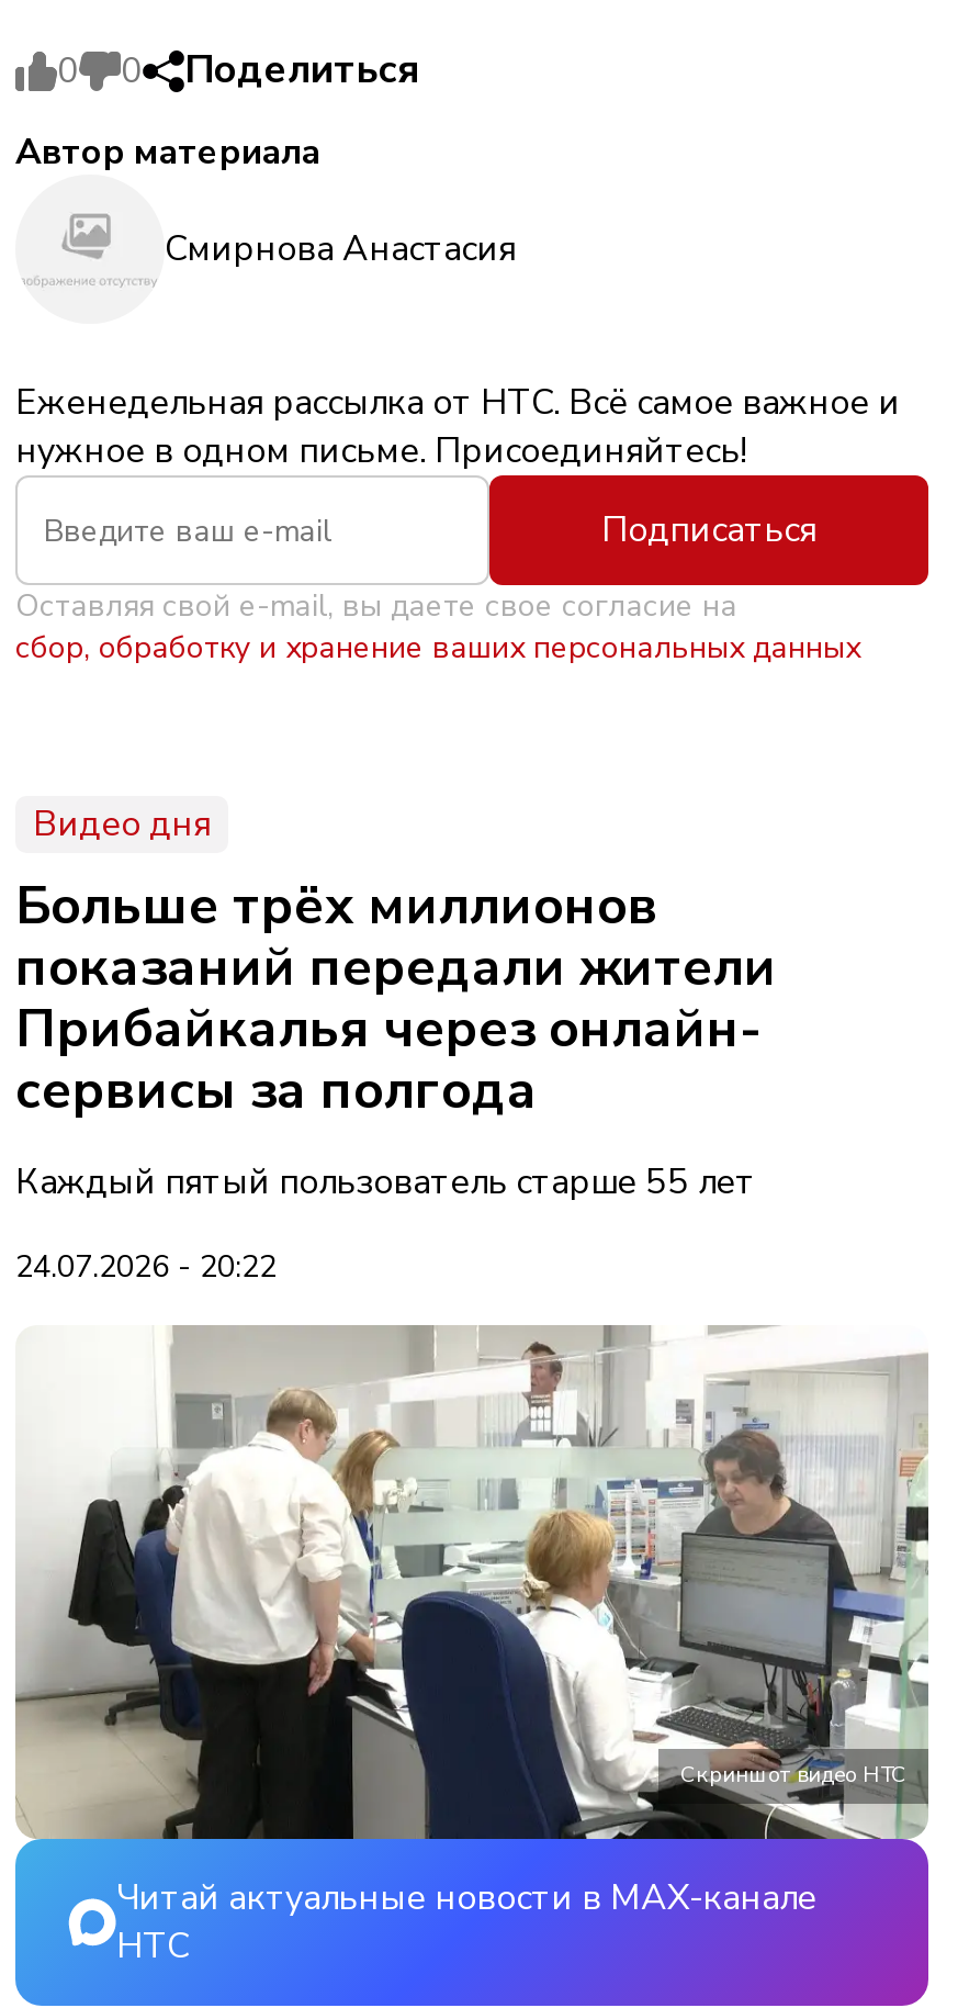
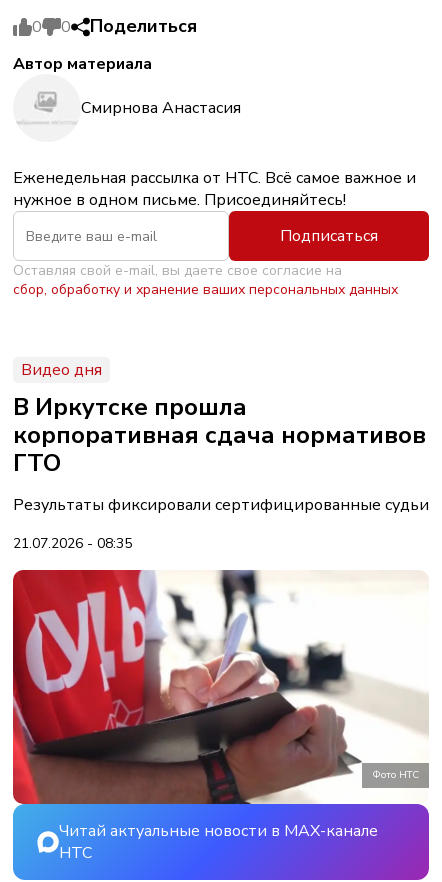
- Больше трёх миллионов
- показаний передали жители
- Прибайкалья через онлайн-
- сервисы за полгода
+ В Иркутске прошла
+ корпоративная сдача нормативов
+ ГТО

- Каждый пятый пользователь старше 55 лет
+ Результаты фиксировали сертифицированные судьи

- 24.07.2026 - 20:22
+ 21.07.2026 - 08:35

- [image]
- Скриншот видео НТС
+ [image]
+ Фото НТС
